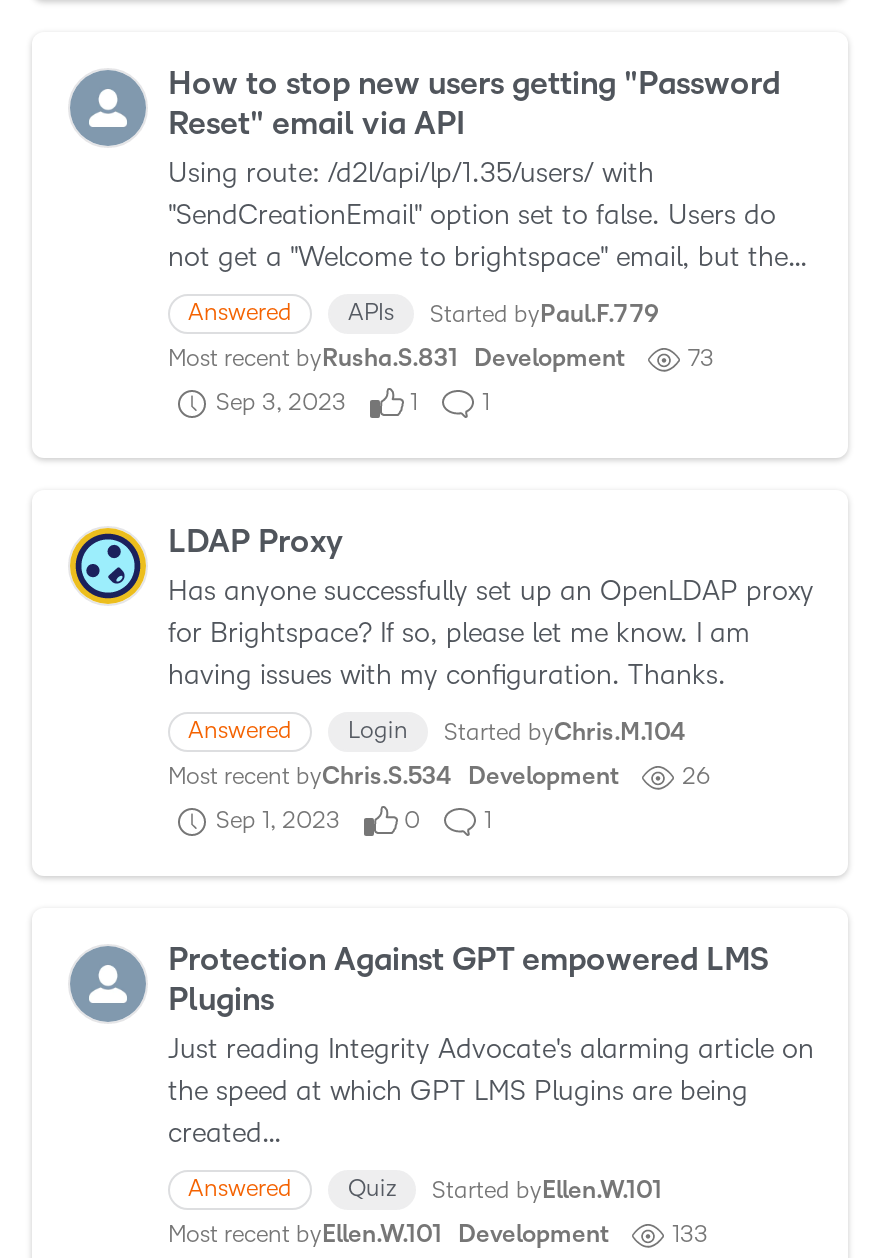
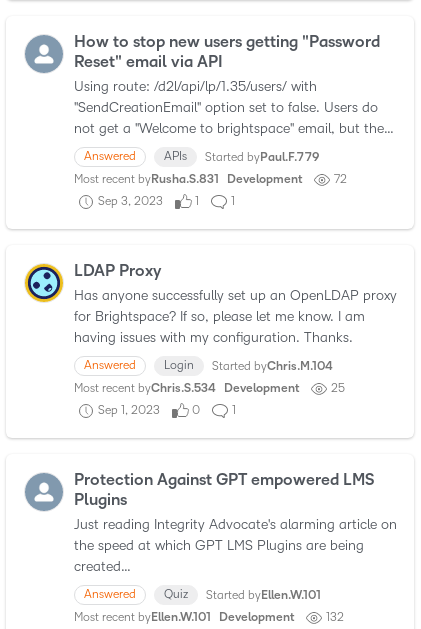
- 73
+ 72

- 26
+ 25

- 133
+ 132
